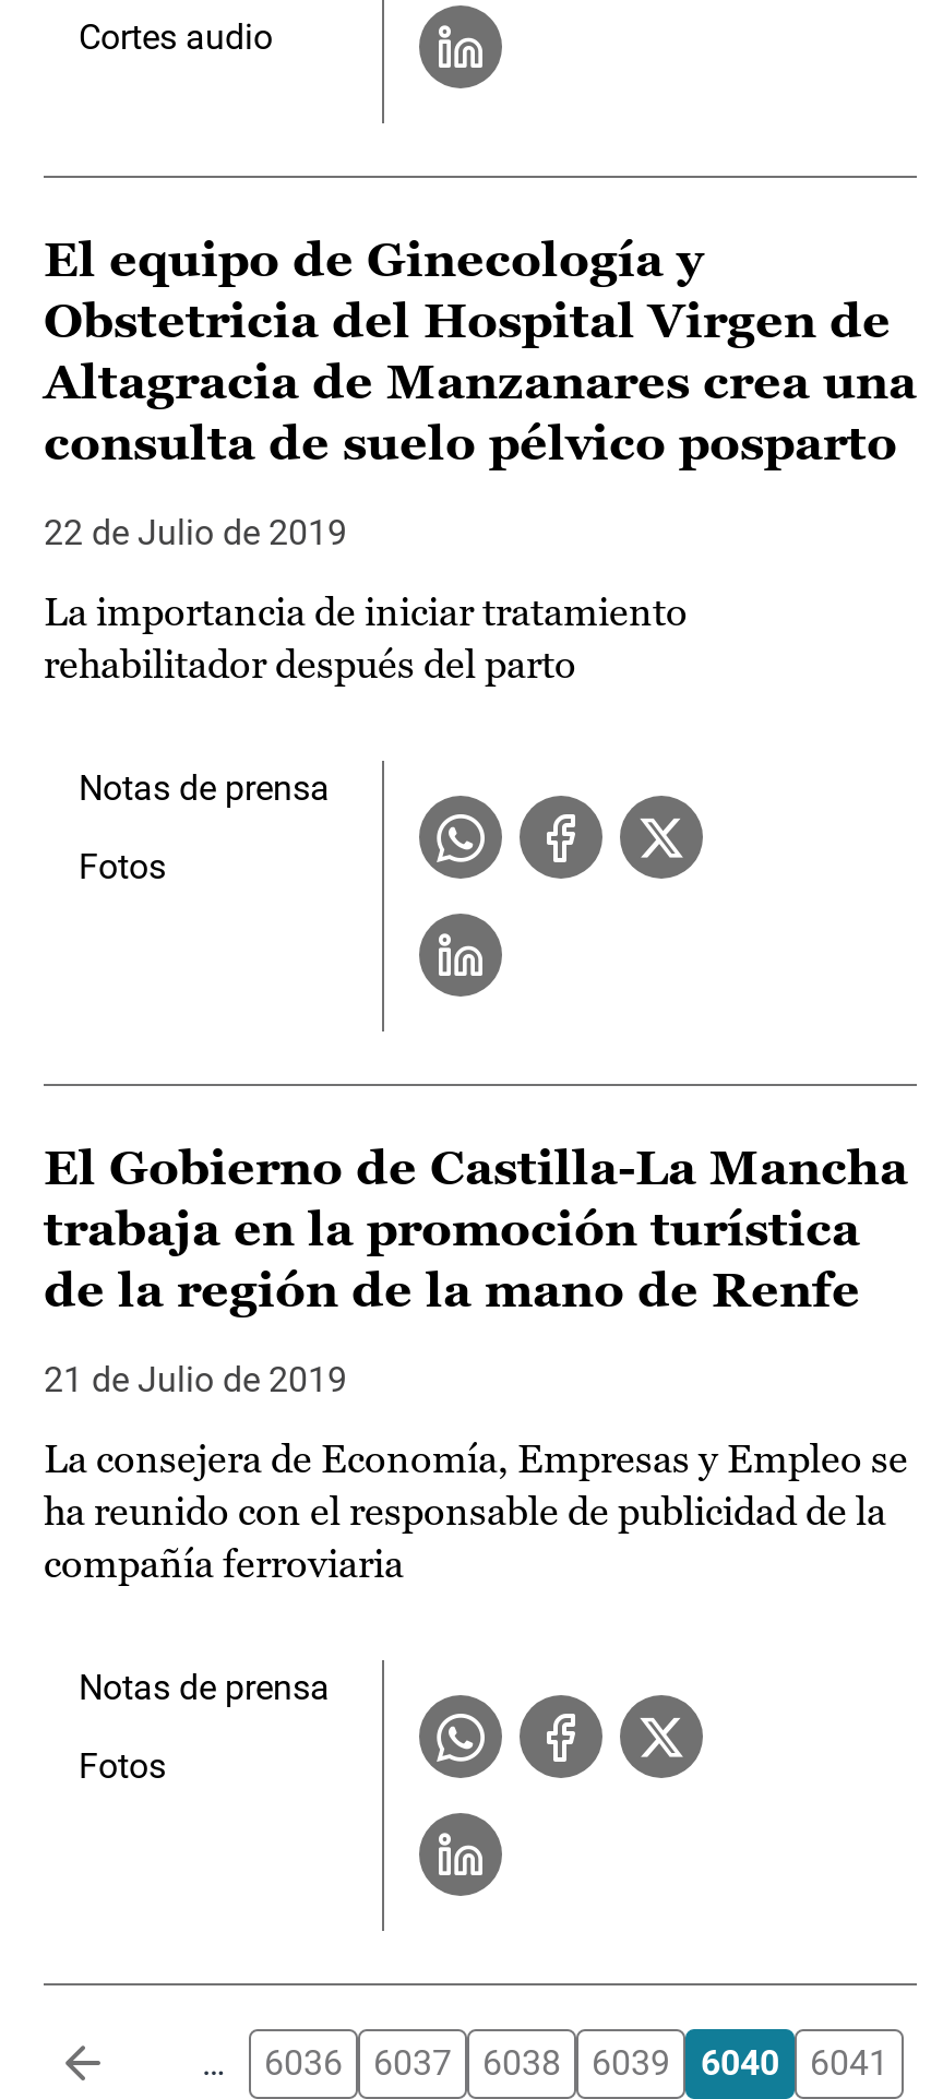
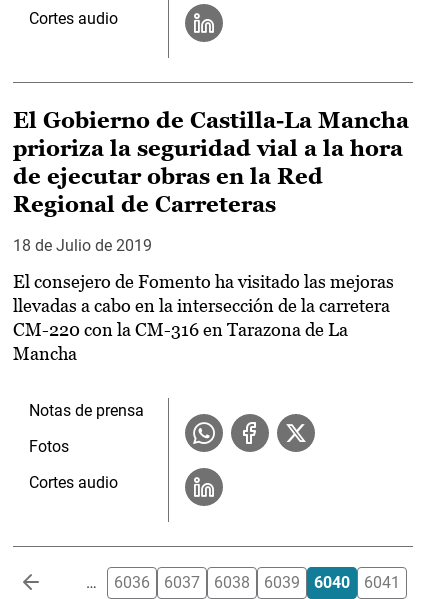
- El equipo de Ginecología y
- Obstetricia del Hospital Virgen de
- Altagracia de Manzanares crea una
- consulta de suelo pélvico posparto
+ prioriza la seguridad vial a la hora
+ de ejecutar obras en la Red
+ Regional de Carreteras

- 22 de Julio de 2019
+ 18 de Julio de 2019

- La importancia de iniciar tratamiento
- rehabilitador después del parto
+ El consejero de Fomento ha visitado las mejoras
+ llevadas a cabo en la intersección de la carretera
+ CM-220 con la CM-316 en Tarazona de La
+ Mancha

moved down: Notas de prensa | Fotos

moved up: El Gobierno de Castilla-La Mancha

- trabaja en la promoción turística
- de la región de la mano de Renfe
- 21 de Julio de 2019
- La consejera de Economía, Empresas y Empleo se
- ha reunido con el responsable de publicidad de la
- compañía ferroviaria
- Notas de prensa
- Fotos
+ Cortes audio
